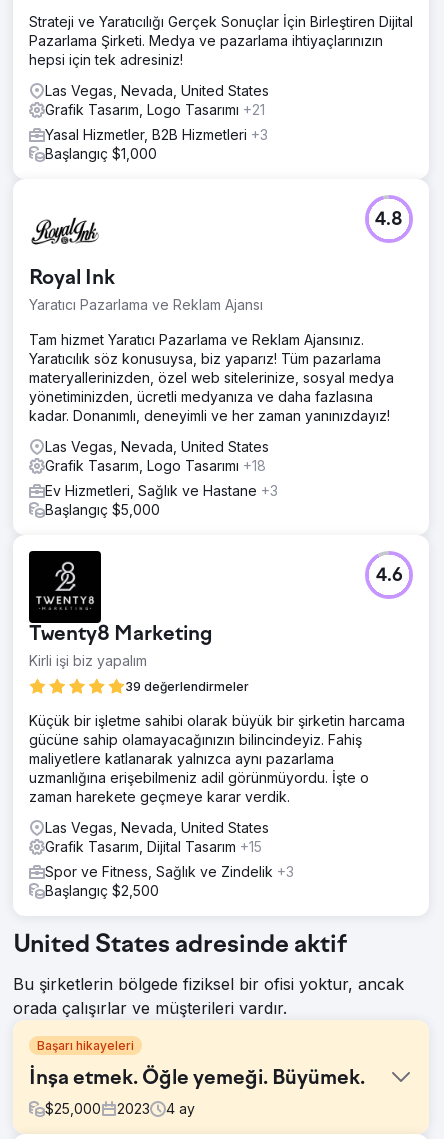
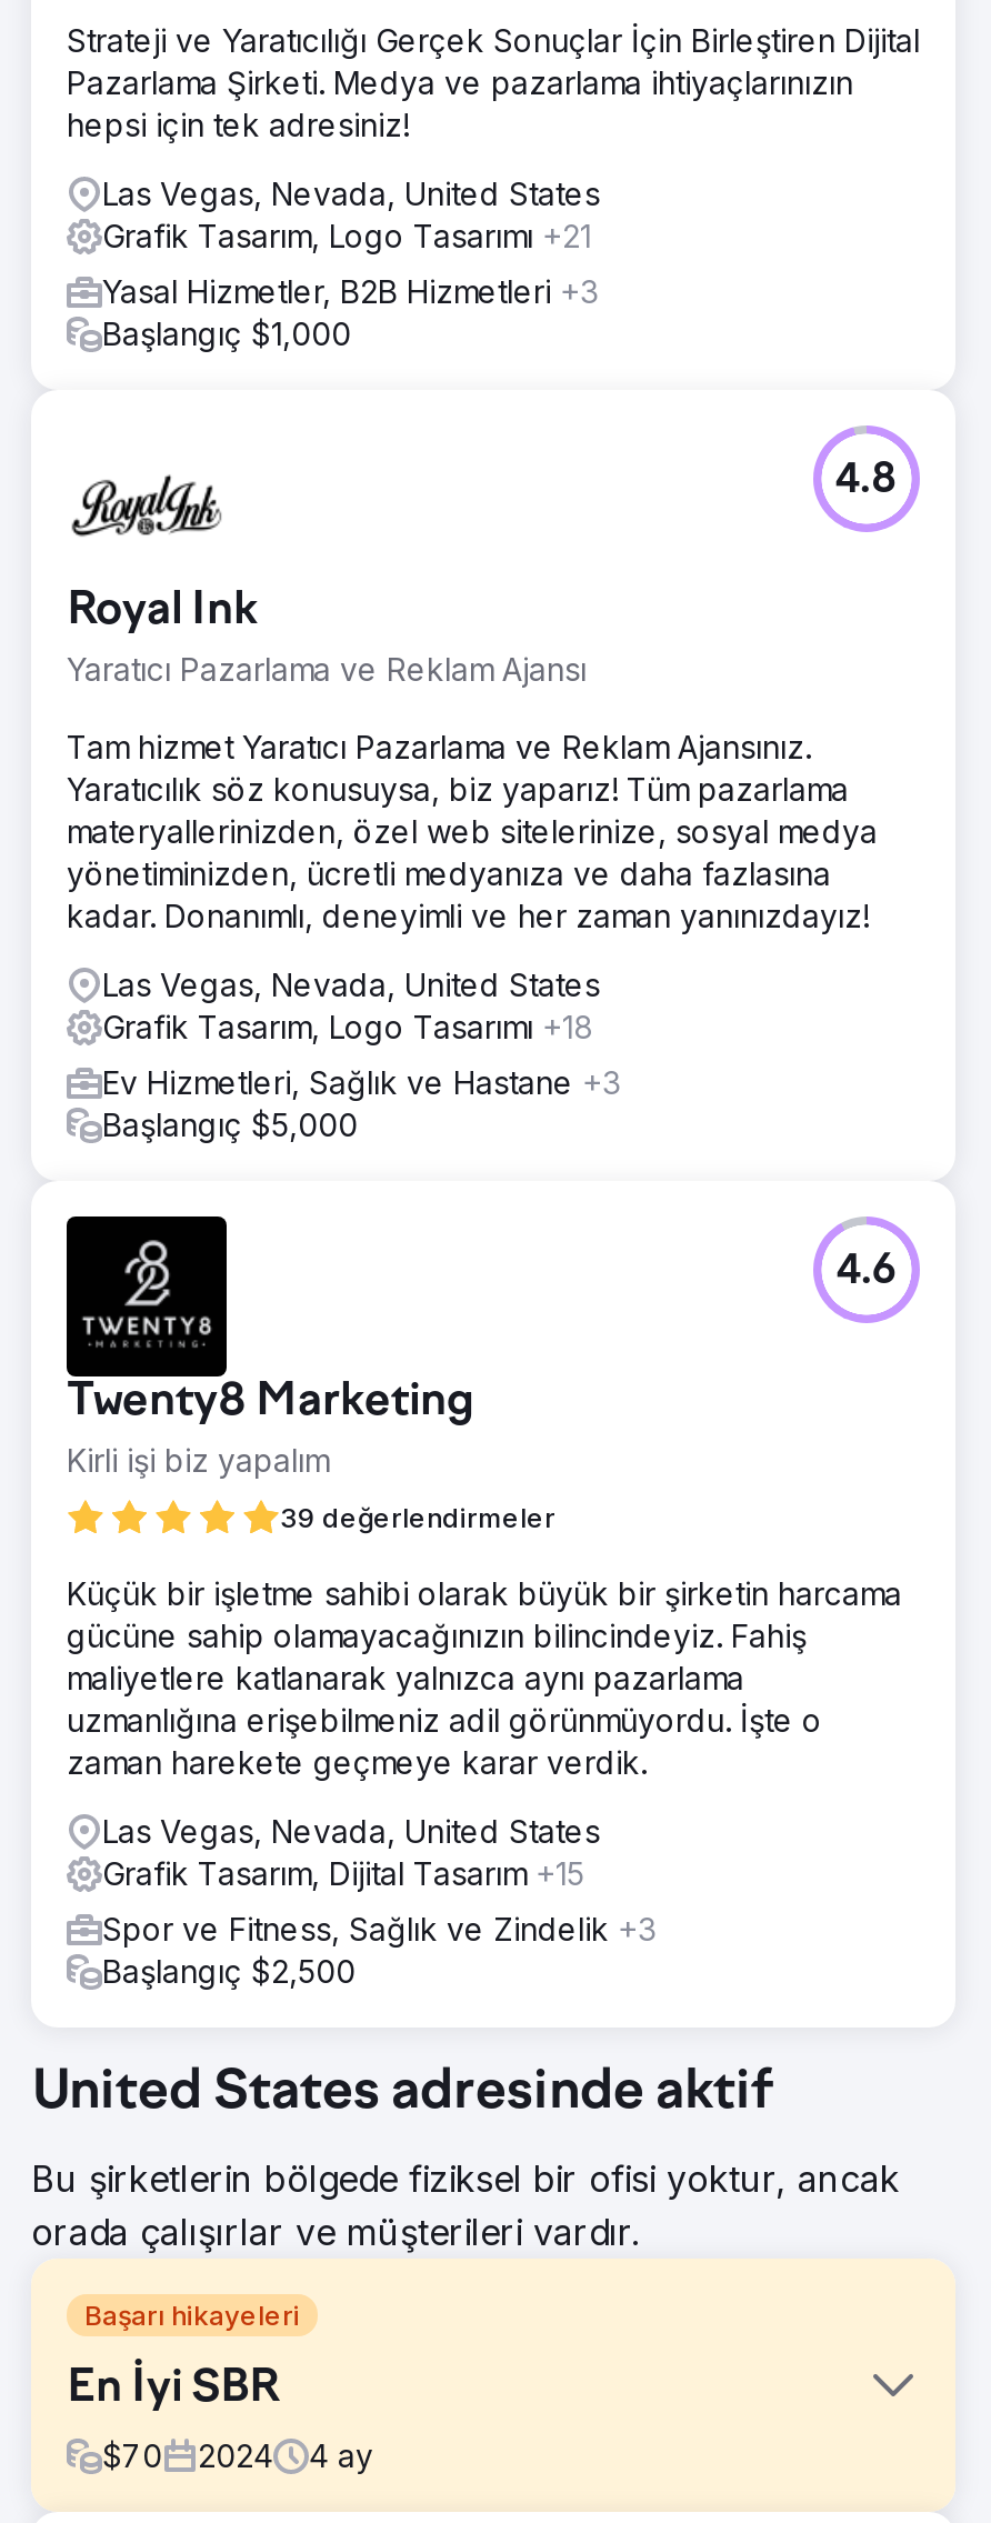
- İnşa etmek. Öğle yemeği. Büyümek.
+ En İyi SBR

- $25,000
- 2023
+ $70
+ 2024
